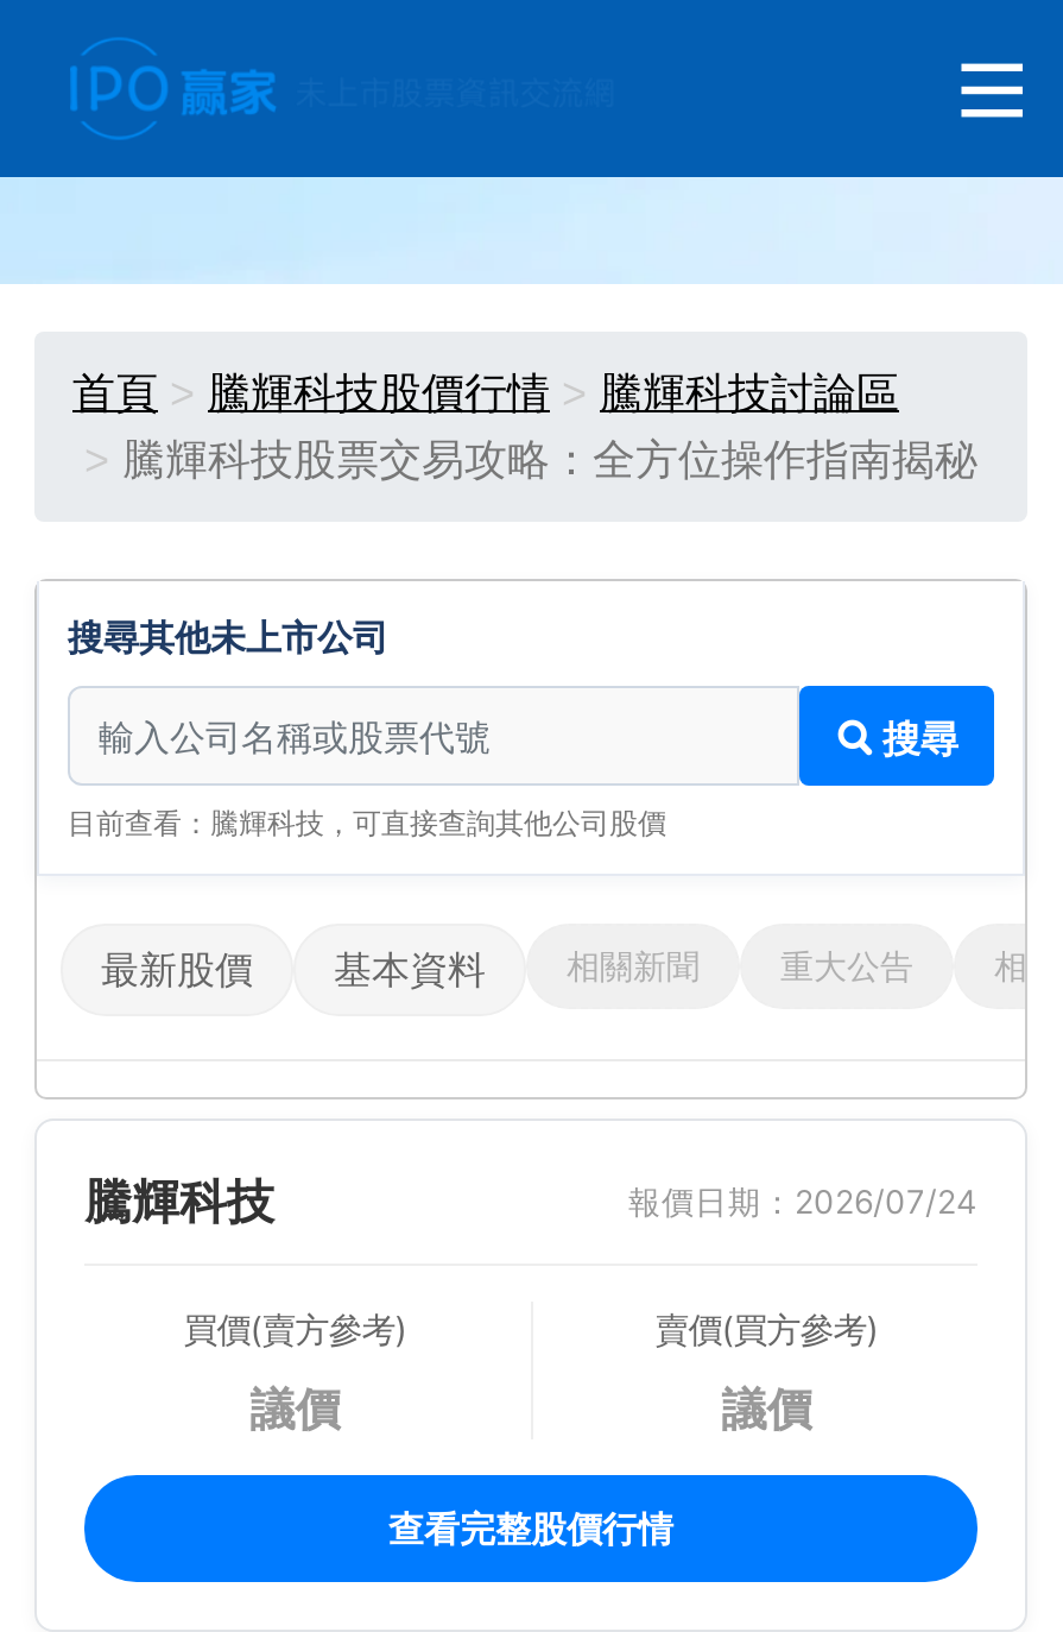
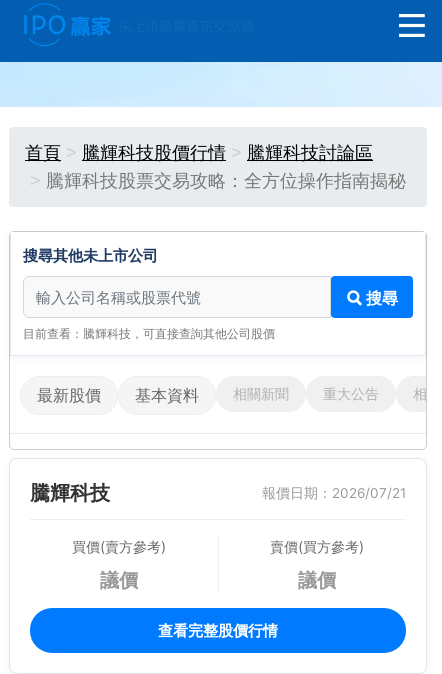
- 報價日期：2026/07/24
+ 報價日期：2026/07/21
